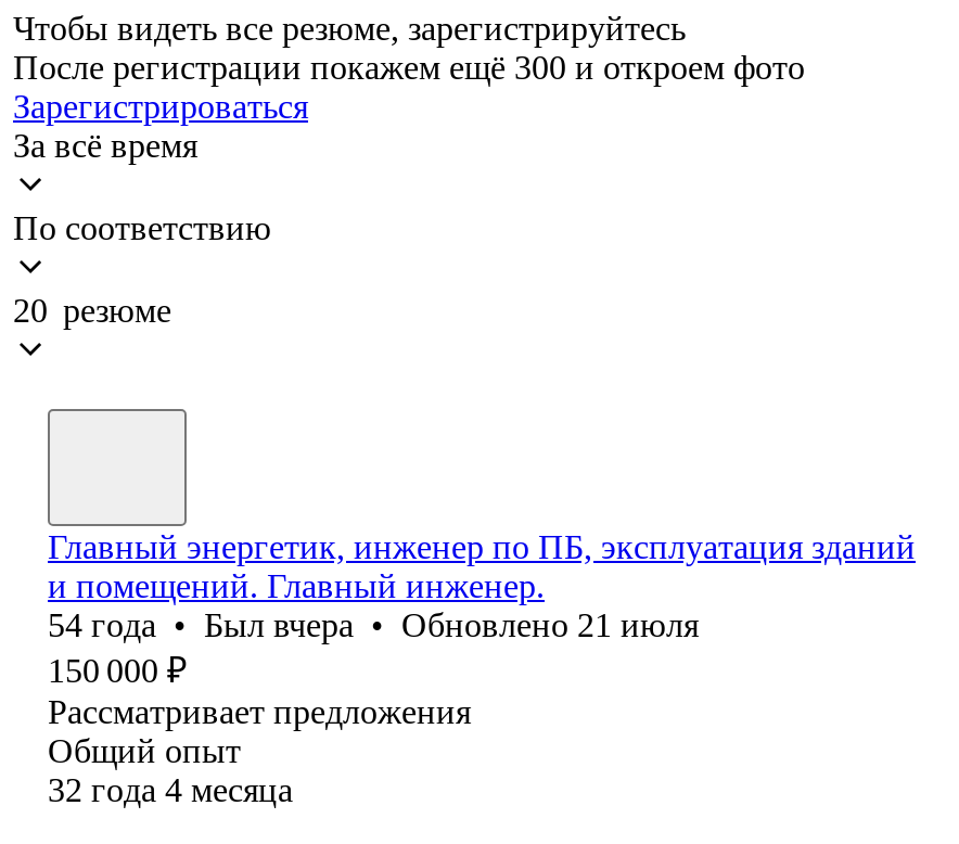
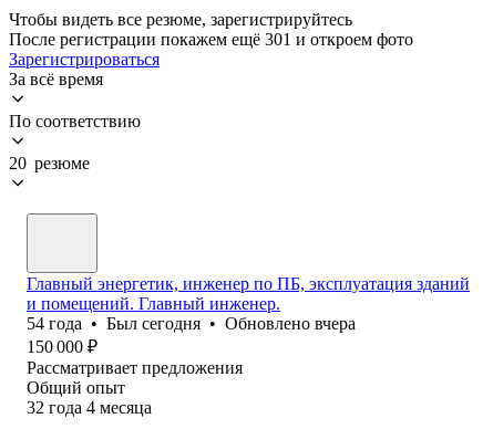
- После регистрации покажем ещё 300 и откроем фото
+ После регистрации покажем ещё 301 и откроем фото

- 54 года • Был вчера • Обновлено 21 июля
+ 54 года • Был сегодня • Обновлено вчера
